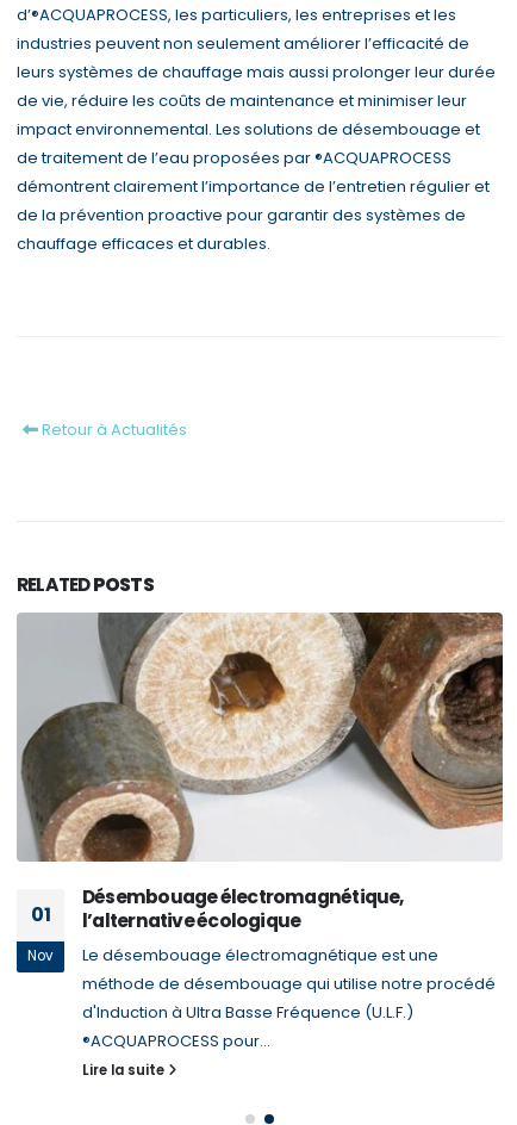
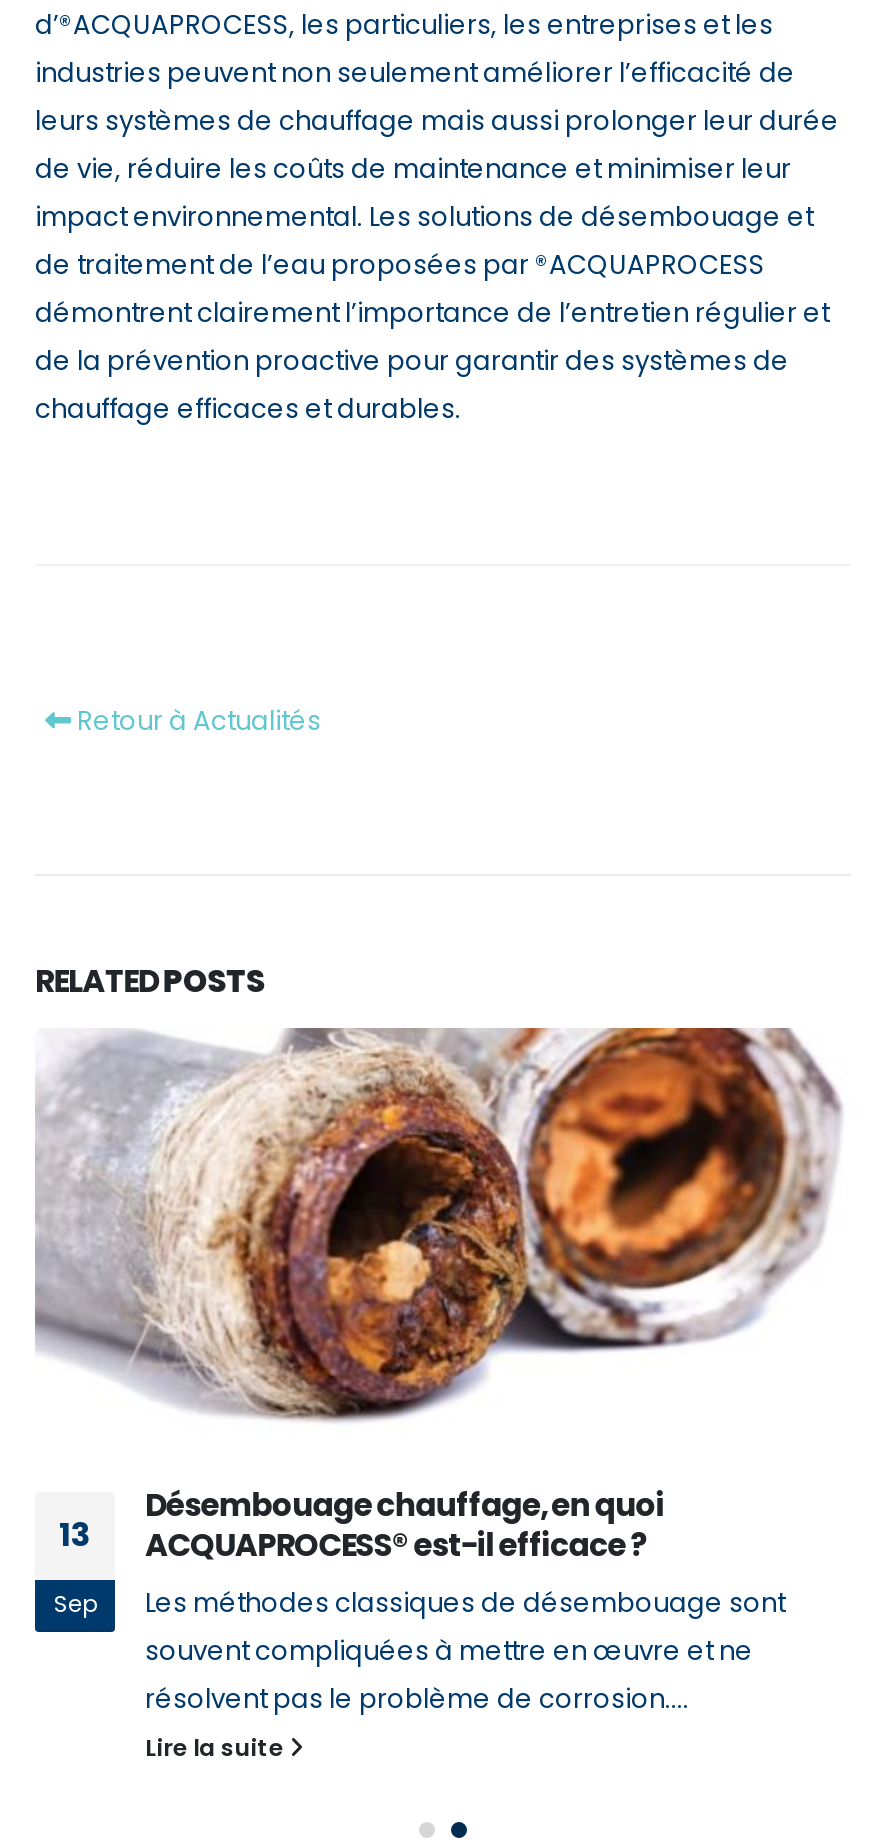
- [image]
- Désembouage électromagnétique,
- l’alternative écologique
- Le désembouage électromagnétique est une
- méthode de désembouage qui utilise notre procédé
- d'Induction à Ultra Basse Fréquence (U.L.F.)
- ®ACQUAPROCESS pour...
+ [image]
+ Désembouage chauffage, en quoi
+ ACQUAPROCESS® est-il efficace ?
+ Les méthodes classiques de désembouage sont
+ souvent compliquées à mettre en œuvre et ne
+ résolvent pas le problème de corrosion....

- 01
+ 13

- Nov
+ Sep
